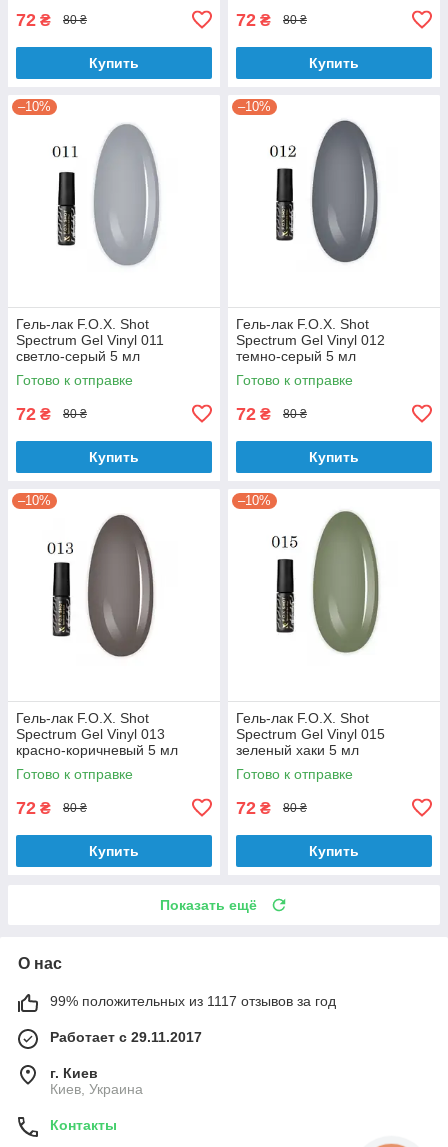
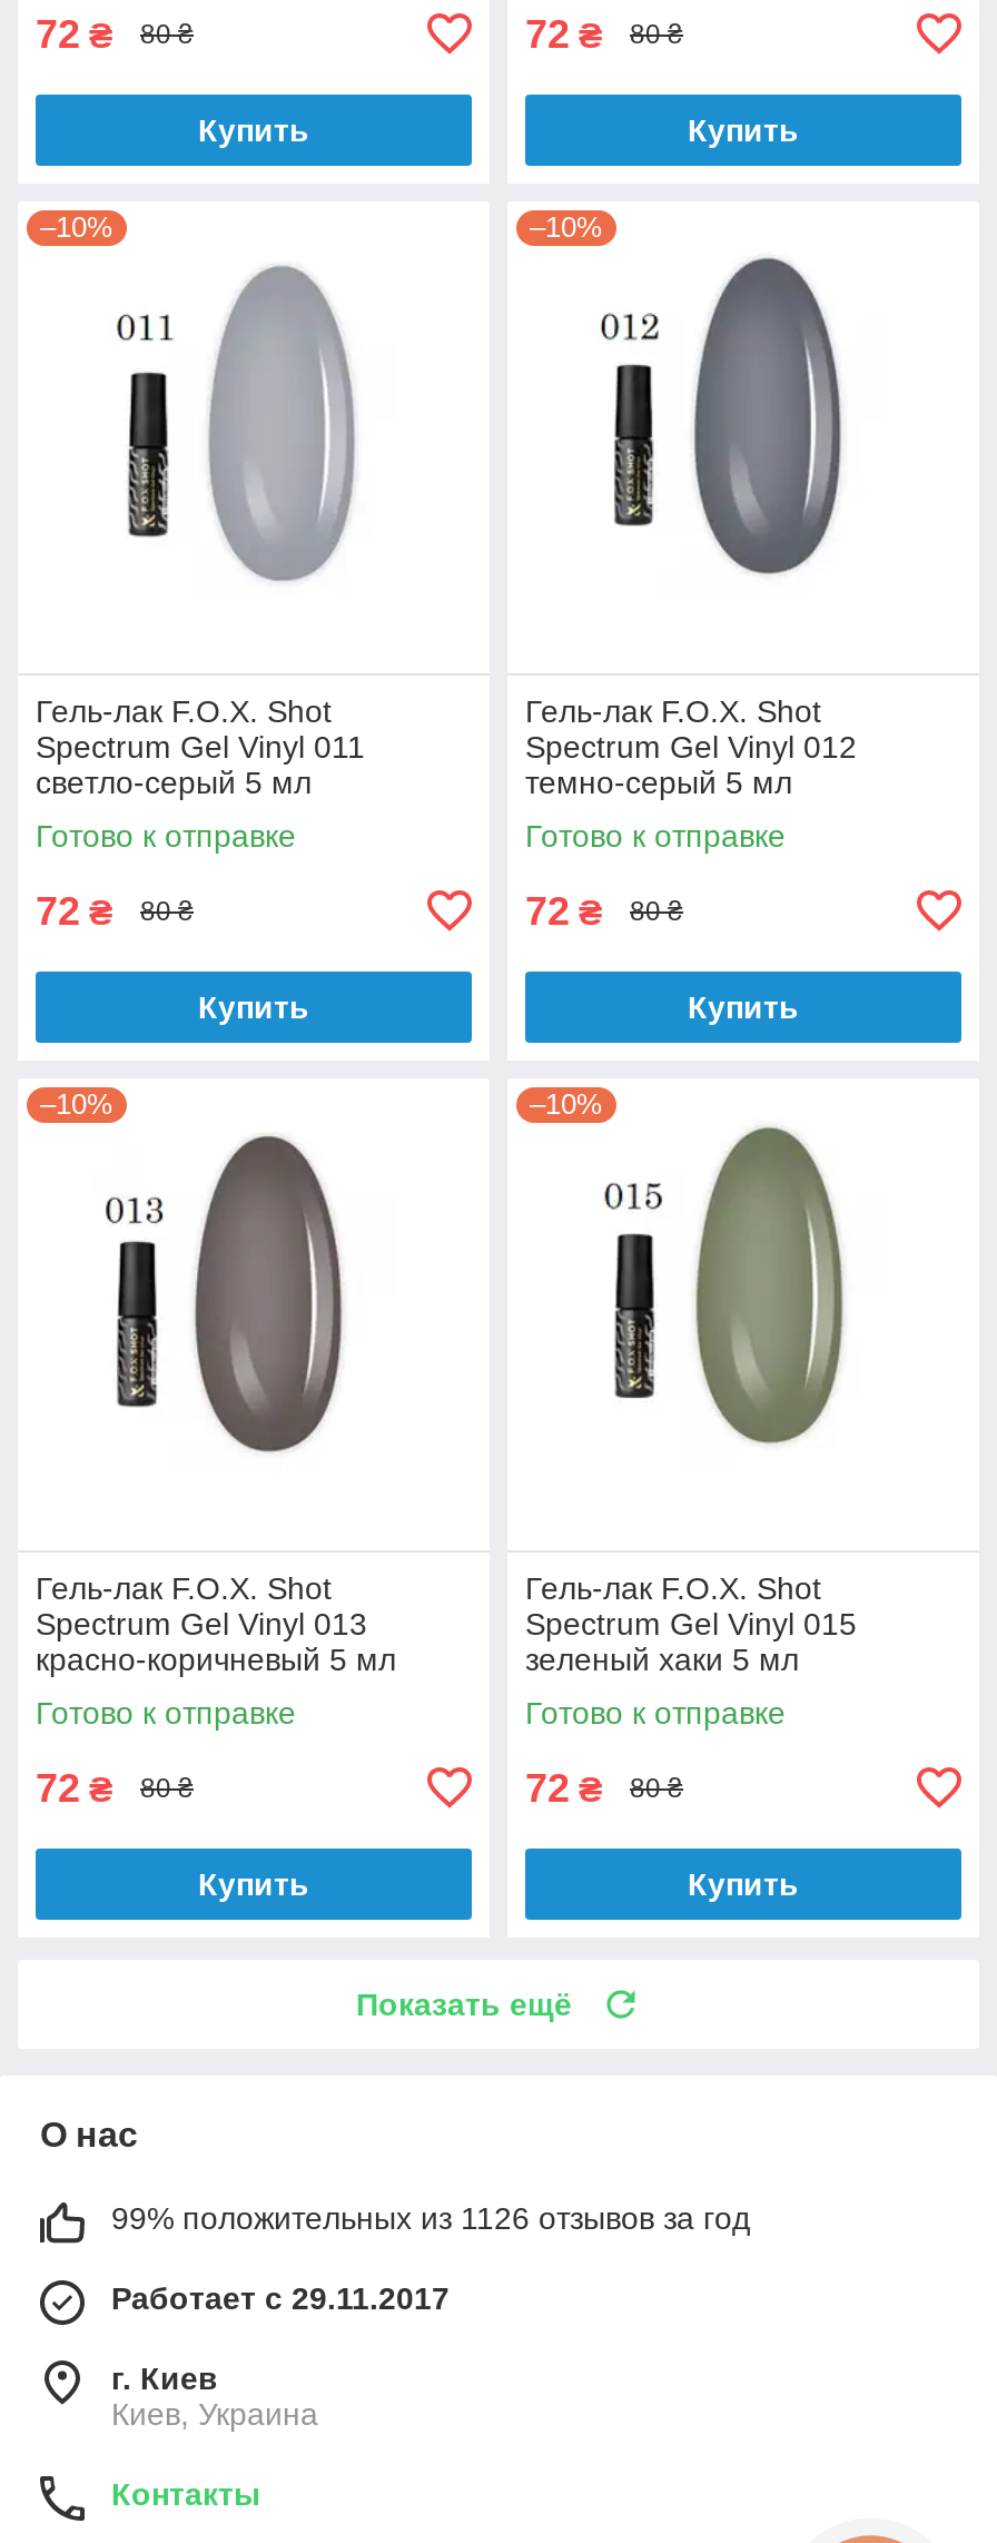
- 99% положительных из 1117 отзывов за год
+ 99% положительных из 1126 отзывов за год
